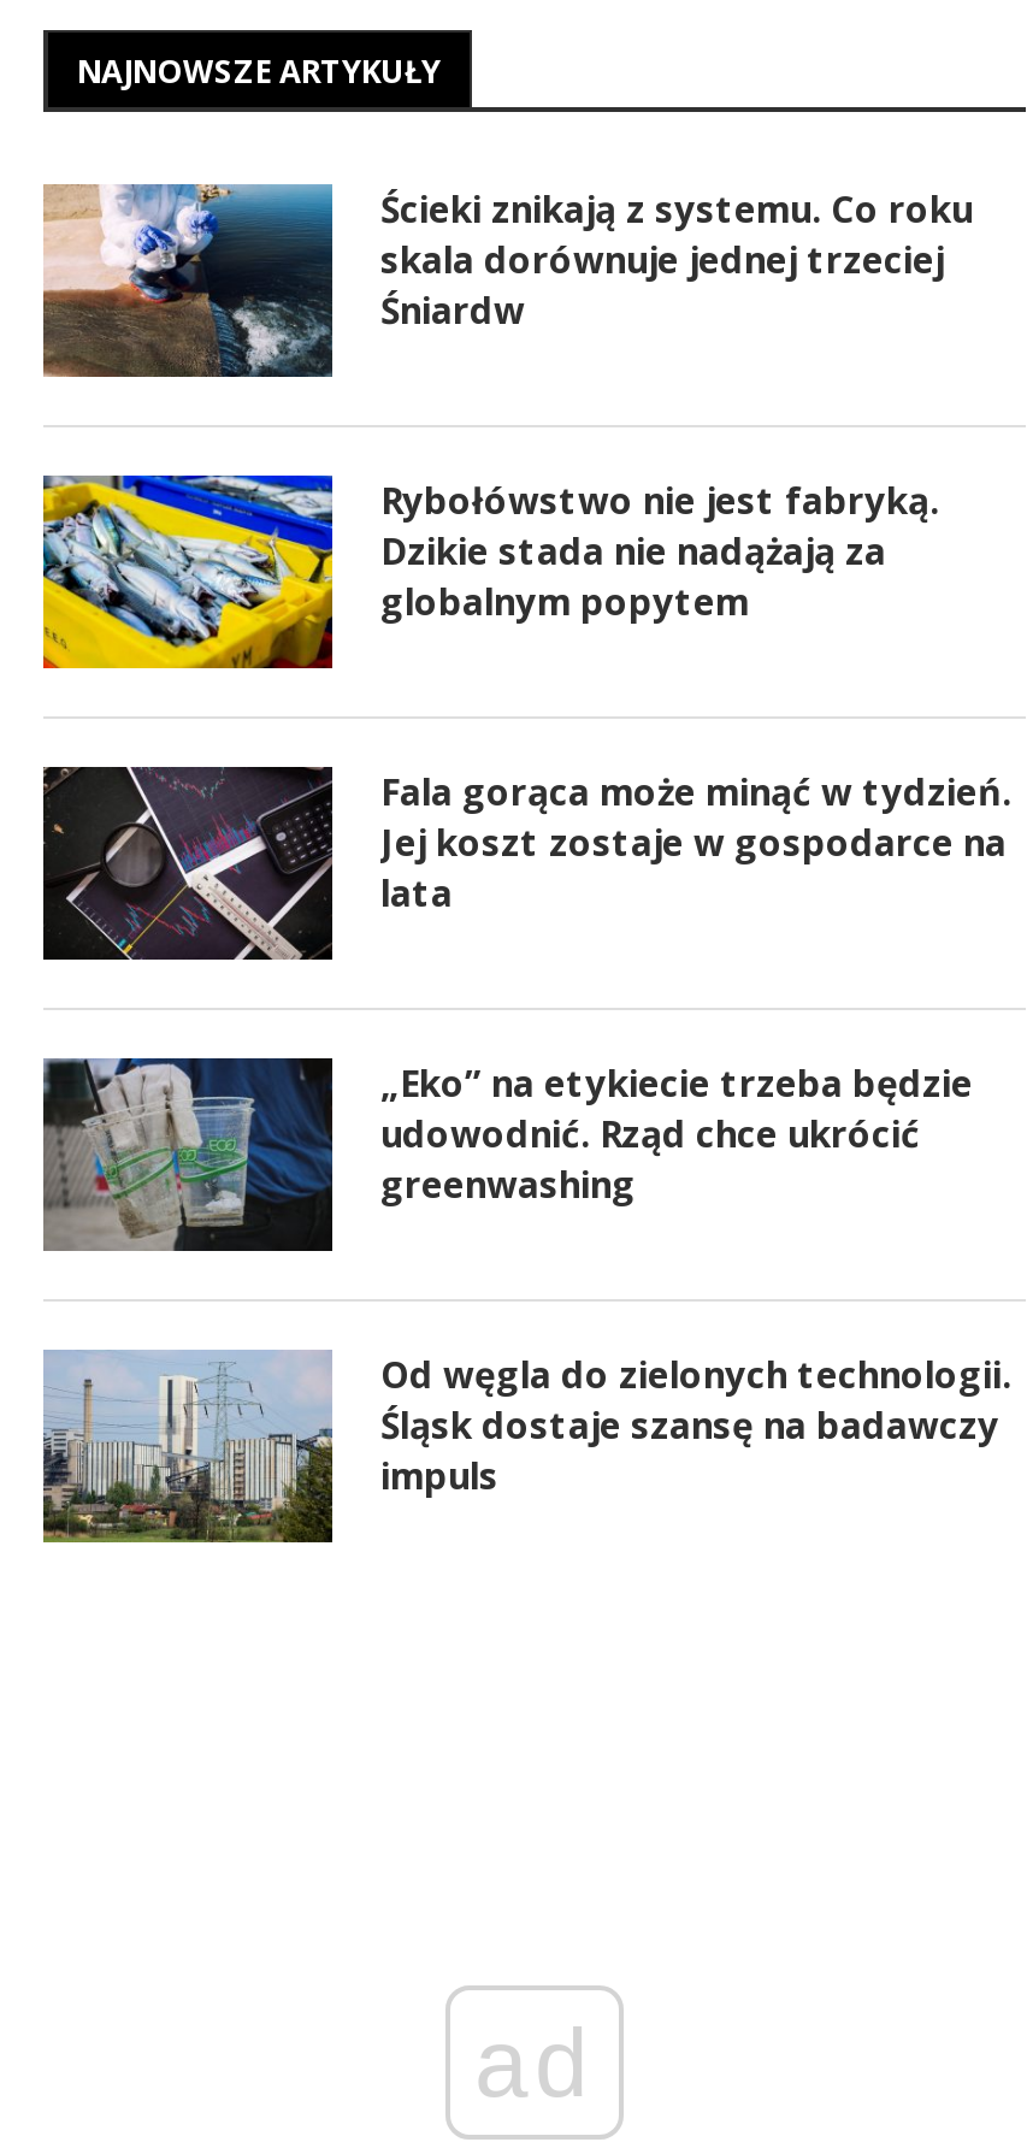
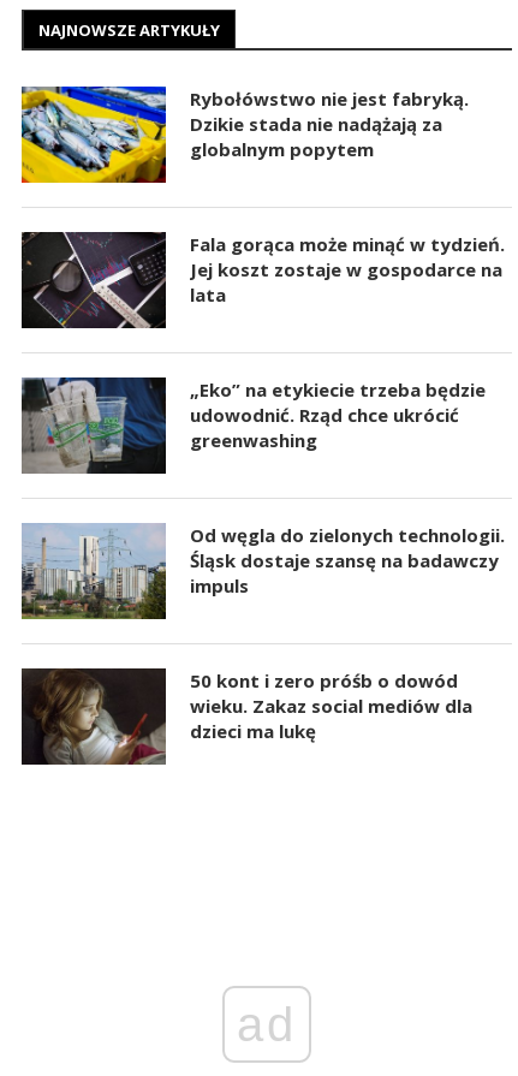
- [image]
- Ścieki znikają z systemu. Co roku
- skala dorównuje jednej trzeciej
- Śniardw

moved up: [image] | Rybołówstwo nie jest fabryką. | Dzikie stada nie nadążają za | ... | Śląsk dostaje szansę na badawczy | impuls

+ [image]
+ 50 kont i zero próśb o dowód
+ wieku. Zakaz social mediów dla
+ dzieci ma lukę
